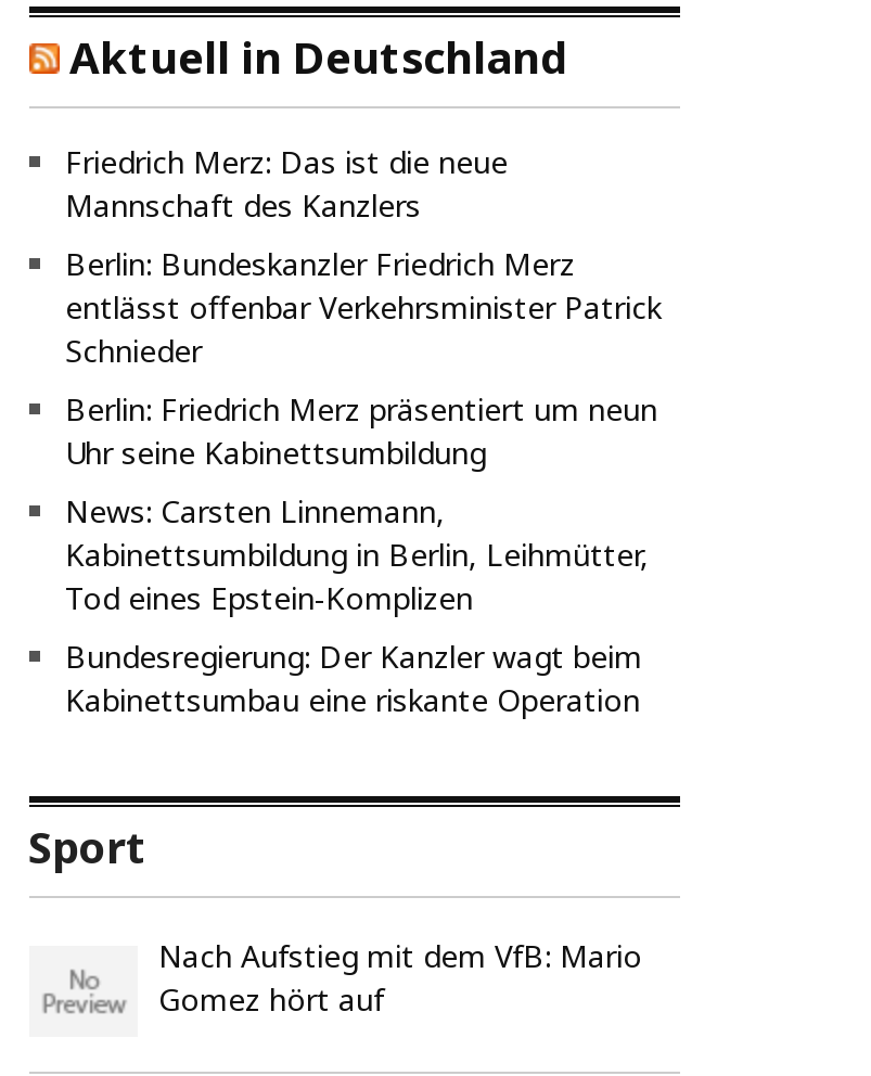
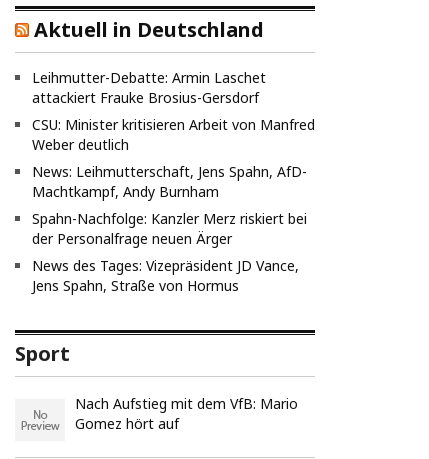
- Friedrich Merz: Das ist die neue
- Mannschaft des Kanzlers
- Berlin: Bundeskanzler Friedrich Merz
- entlässt offenbar Verkehrsminister Patrick
- Schnieder
- Berlin: Friedrich Merz präsentiert um neun
- Uhr seine Kabinettsumbildung
- News: Carsten Linnemann,
- Kabinettsumbildung in Berlin, Leihmütter,
- Tod eines Epstein-Komplizen
- Bundesregierung: Der Kanzler wagt beim
- Kabinettsumbau eine riskante Operation
+ Leihmutter-Debatte: Armin Laschet
+ attackiert Frauke Brosius-Gersdorf
+ CSU: Minister kritisieren Arbeit von Manfred
+ Weber deutlich
+ News: Leihmutterschaft, Jens Spahn, AfD-
+ Machtkampf, Andy Burnham
+ Spahn-Nachfolge: Kanzler Merz riskiert bei
+ der Personalfrage neuen Ärger
+ News des Tages: Vizepräsident JD Vance,
+ Jens Spahn, Straße von Hormus
